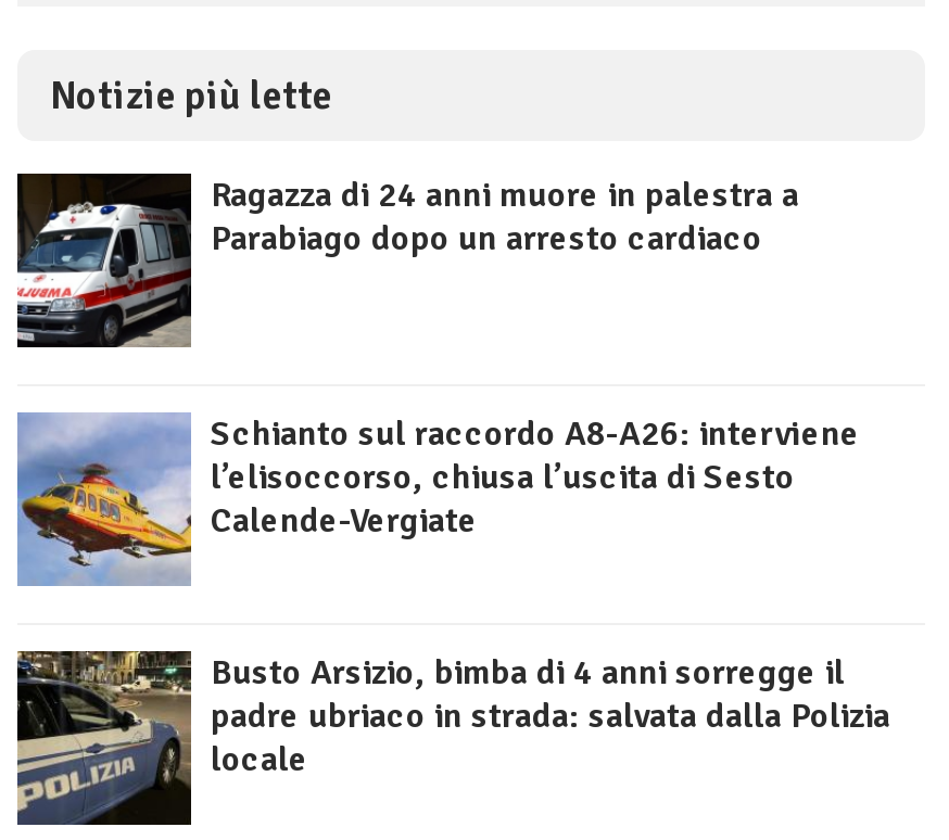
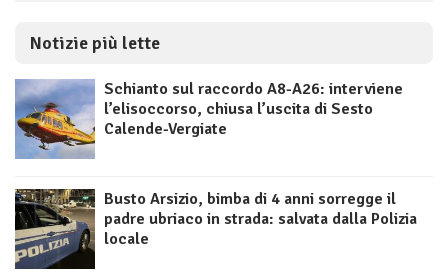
- [image]
- Ragazza di 24 anni muore in palestra a
- Parabiago dopo un arresto cardiaco
